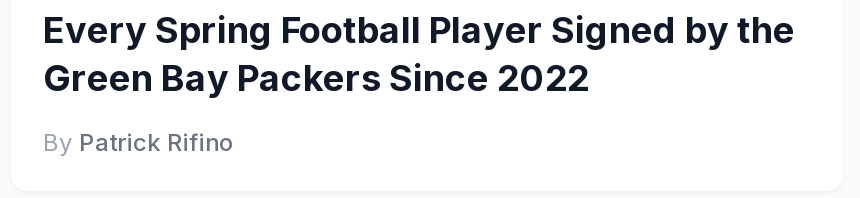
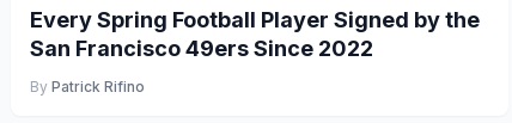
- Green Bay Packers Since 2022
+ San Francisco 49ers Since 2022
